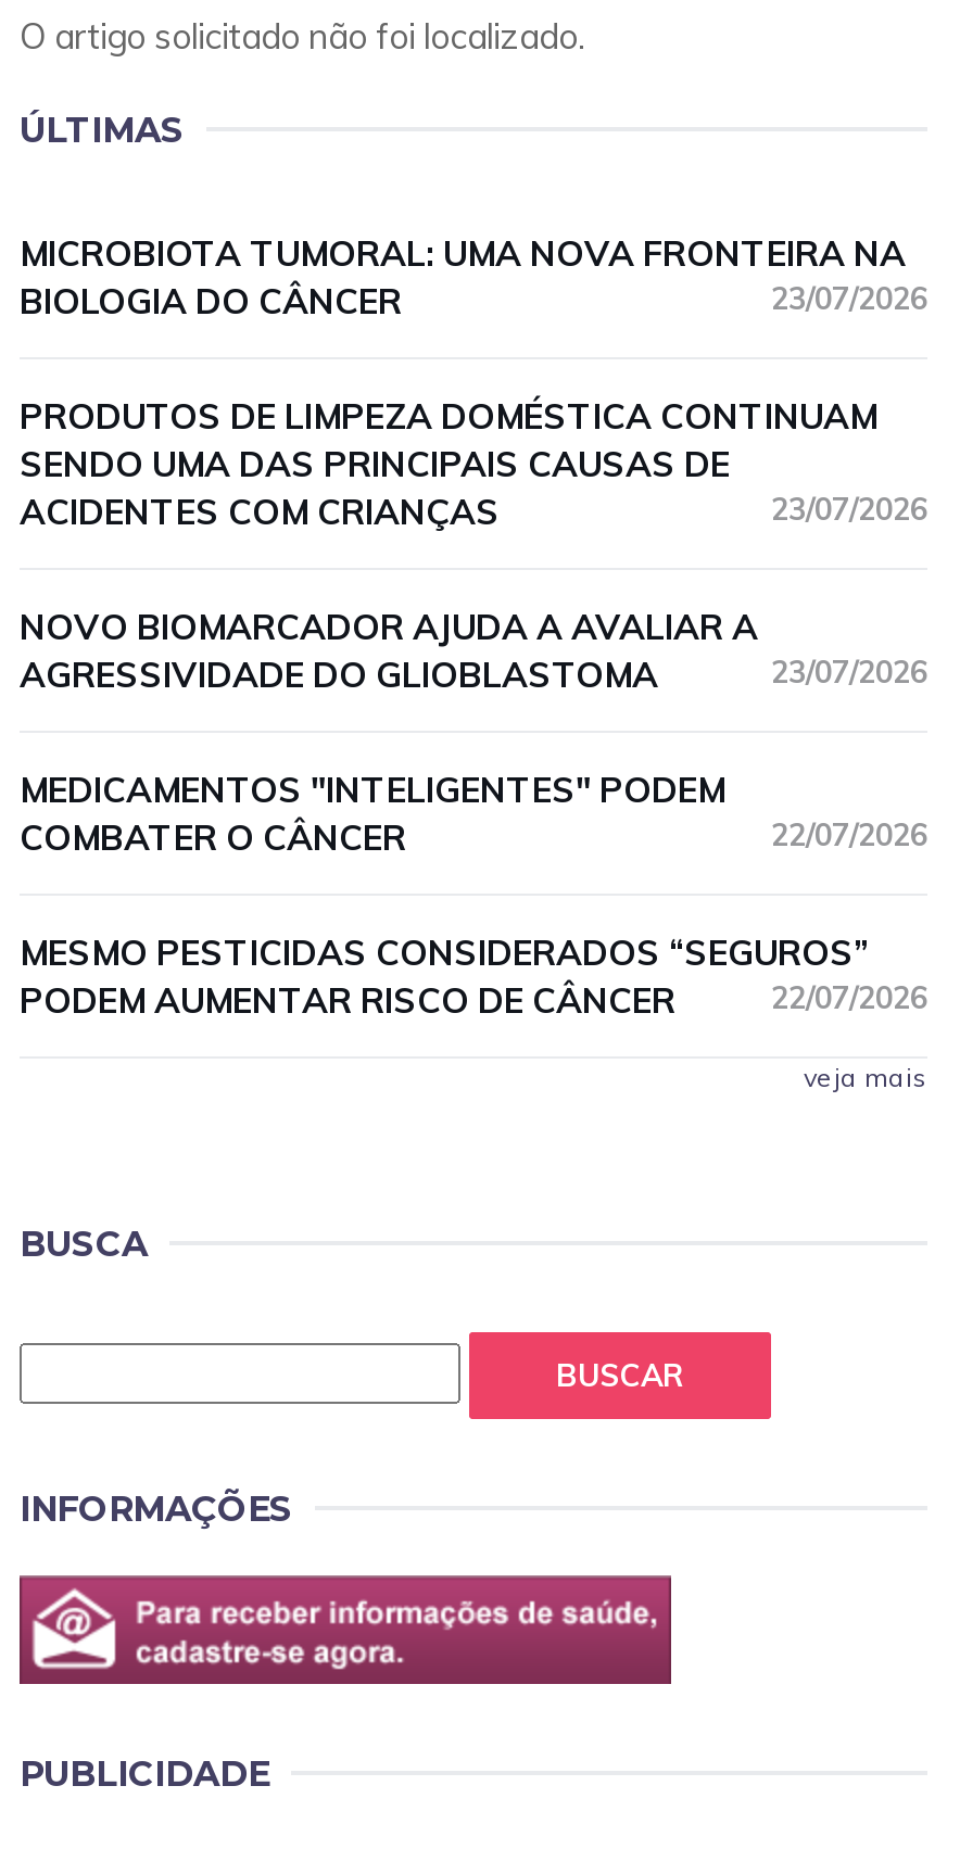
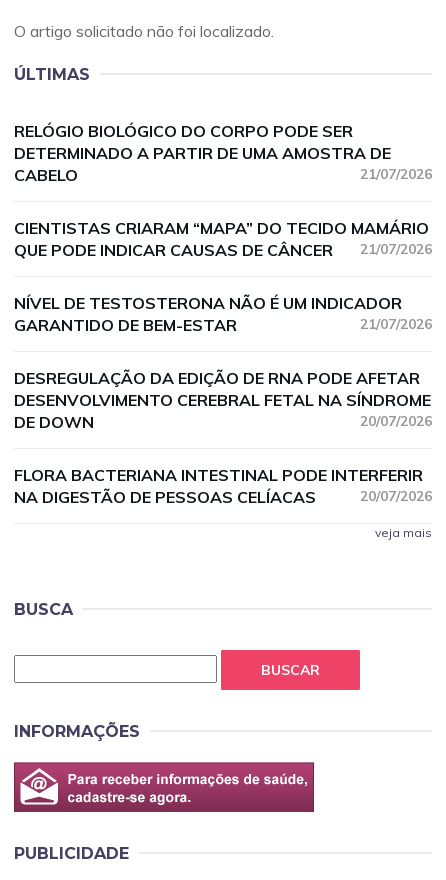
- MICROBIOTA TUMORAL: UMA NOVA FRONTEIRA NA
- BIOLOGIA DO CÂNCER
- 23/07/2026
+ RELÓGIO BIOLÓGICO DO CORPO PODE SER
+ DETERMINADO A PARTIR DE UMA AMOSTRA DE
+ CABELO
+ 21/07/2026

- PRODUTOS DE LIMPEZA DOMÉSTICA CONTINUAM
- SENDO UMA DAS PRINCIPAIS CAUSAS DE
- ACIDENTES COM CRIANÇAS
- 23/07/2026
+ CIENTISTAS CRIARAM “MAPA” DO TECIDO MAMÁRIO
+ QUE PODE INDICAR CAUSAS DE CÂNCER
+ 21/07/2026

- NOVO BIOMARCADOR AJUDA A AVALIAR A
- AGRESSIVIDADE DO GLIOBLASTOMA
- 23/07/2026
+ NÍVEL DE TESTOSTERONA NÃO É UM INDICADOR
+ GARANTIDO DE BEM-ESTAR
+ 21/07/2026

- MEDICAMENTOS "INTELIGENTES" PODEM
- COMBATER O CÂNCER
- 22/07/2026
+ DESREGULAÇÃO DA EDIÇÃO DE RNA PODE AFETAR
+ DESENVOLVIMENTO CEREBRAL FETAL NA SÍNDROME
+ DE DOWN
+ 20/07/2026

- MESMO PESTICIDAS CONSIDERADOS “SEGUROS”
- PODEM AUMENTAR RISCO DE CÂNCER
- 22/07/2026
+ FLORA BACTERIANA INTESTINAL PODE INTERFERIR
+ NA DIGESTÃO DE PESSOAS CELÍACAS
+ 20/07/2026
